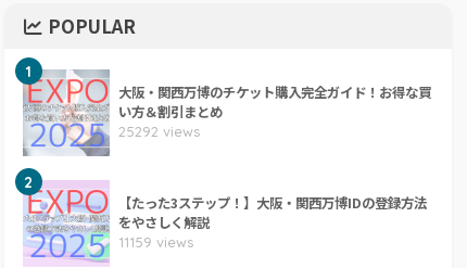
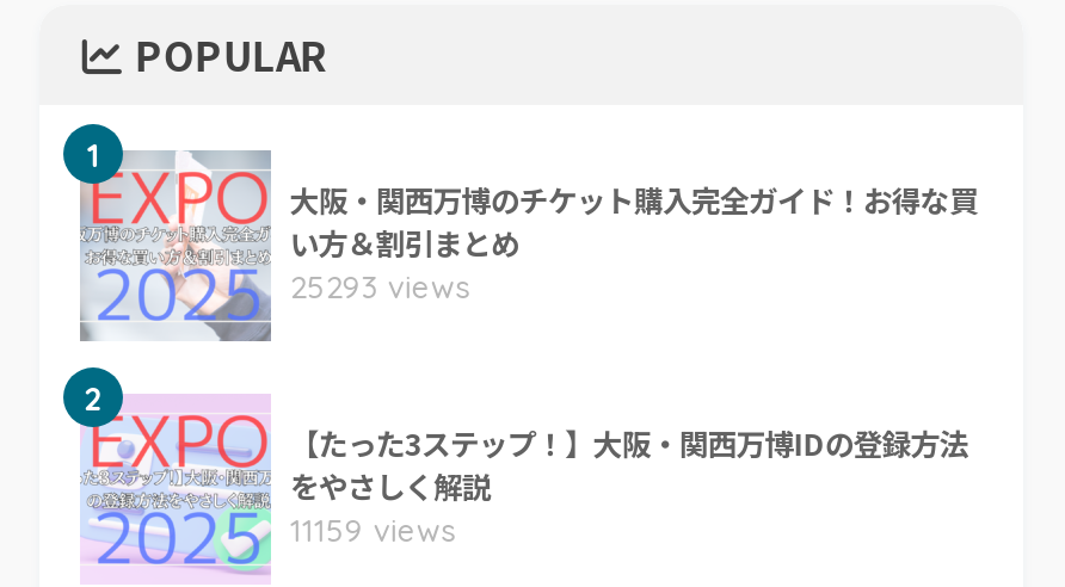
- 25292 views
+ 25293 views
